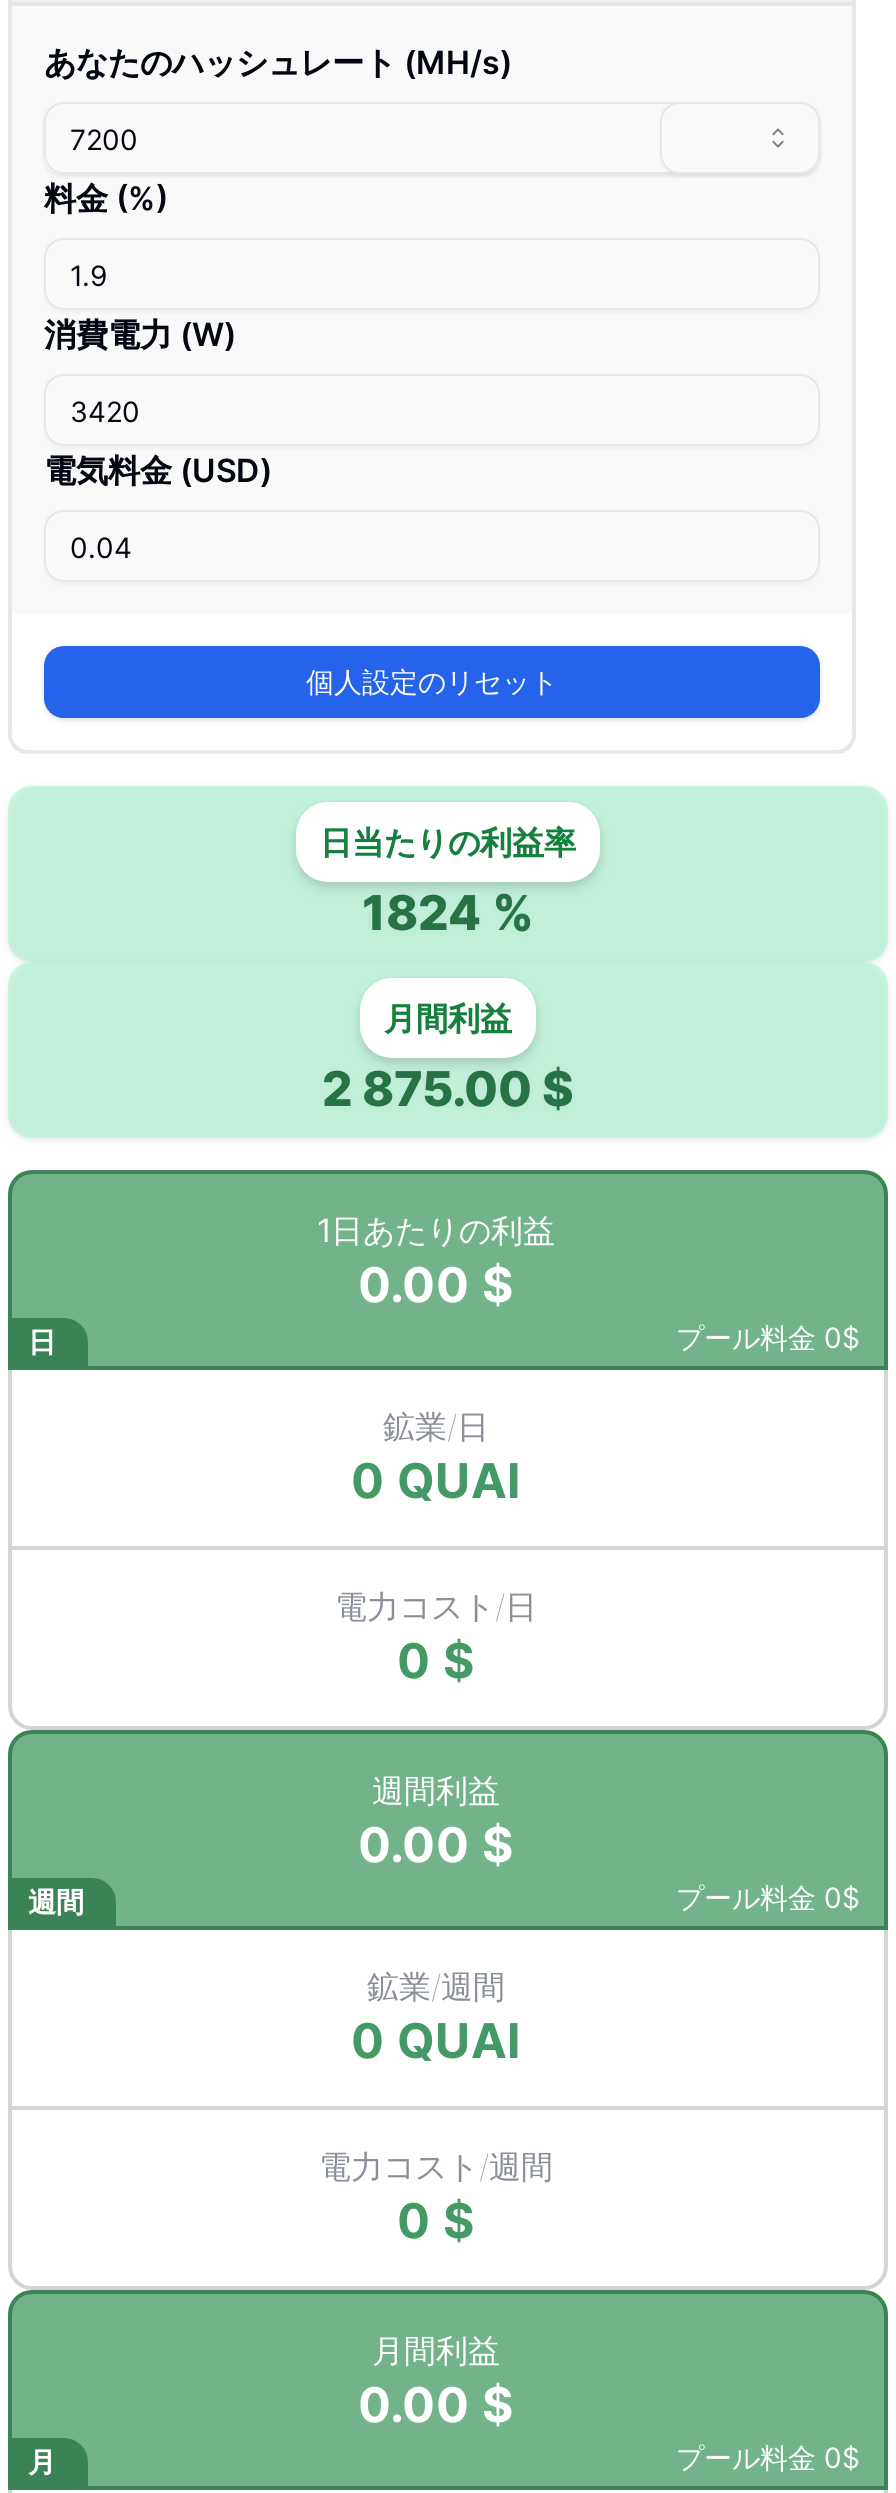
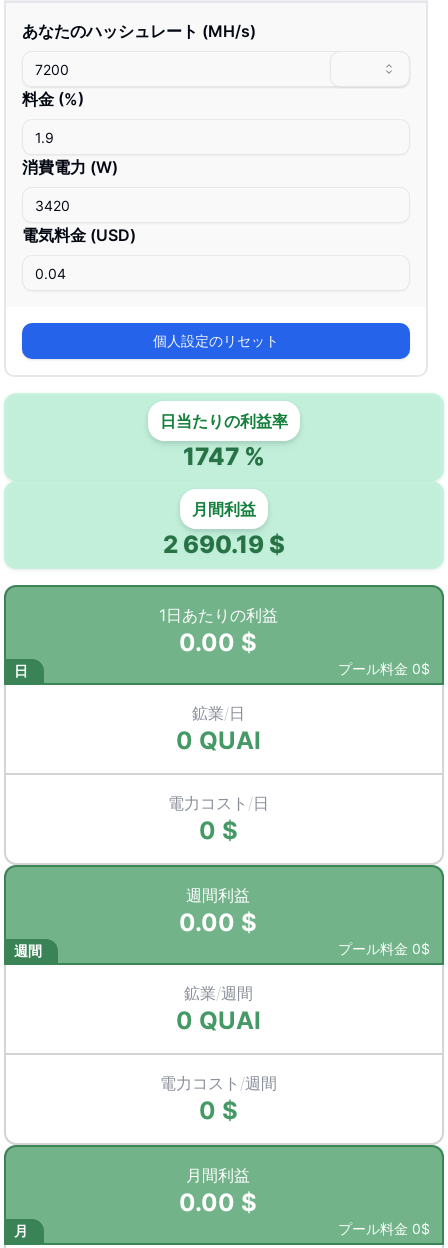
- 1824 %
+ 1747 %

- 2 875.00 $
+ 2 690.19 $
